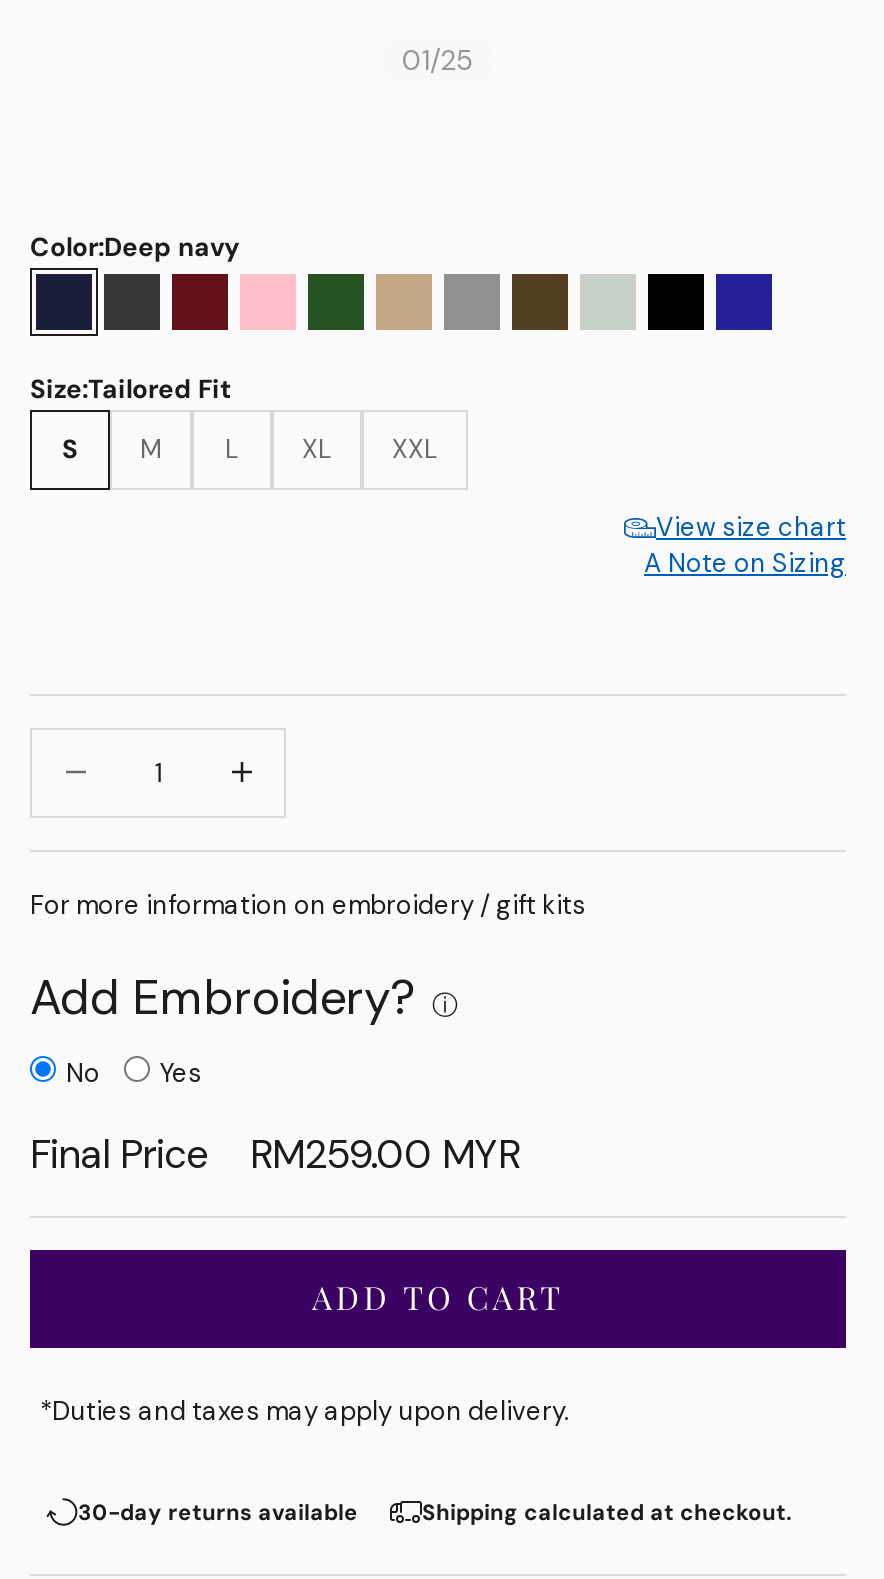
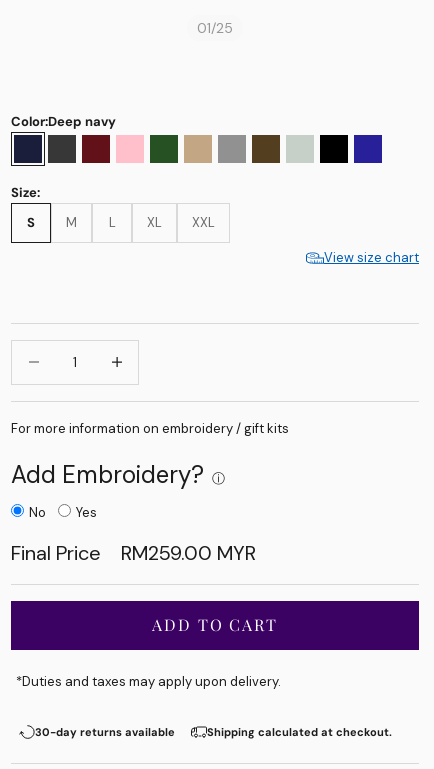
- Size:Tailored Fit
+ Size:

- A Note on Sizing
